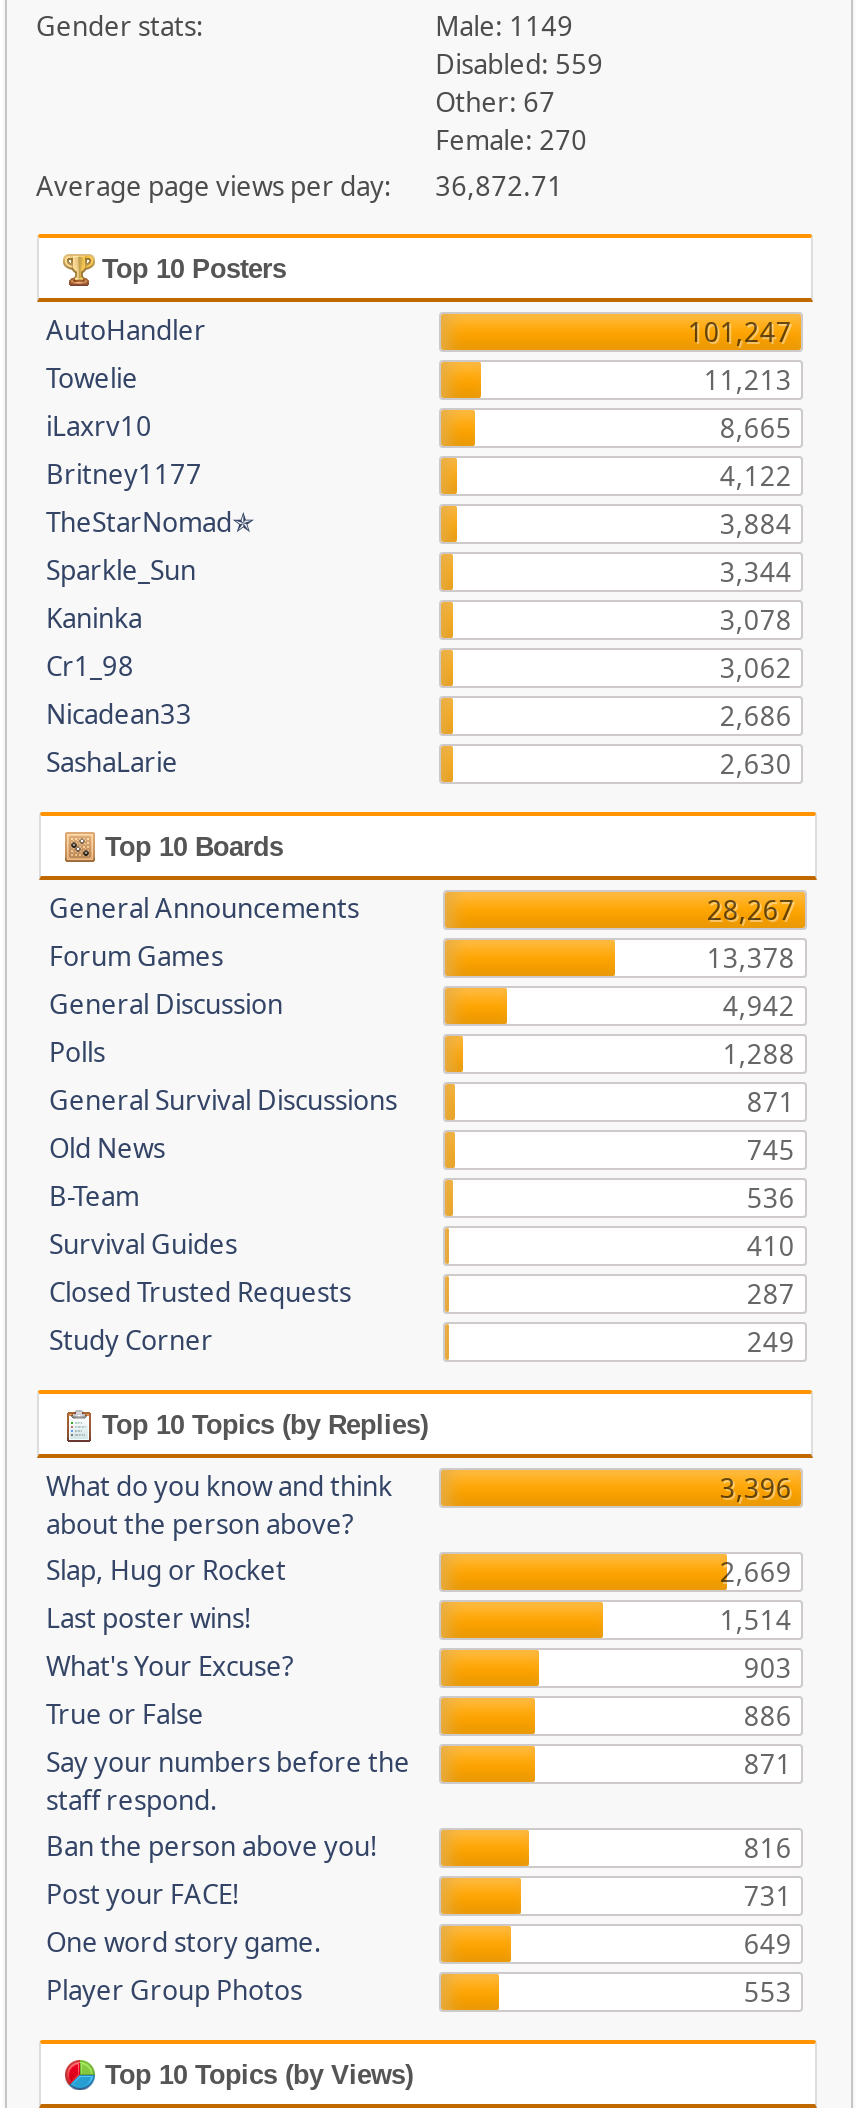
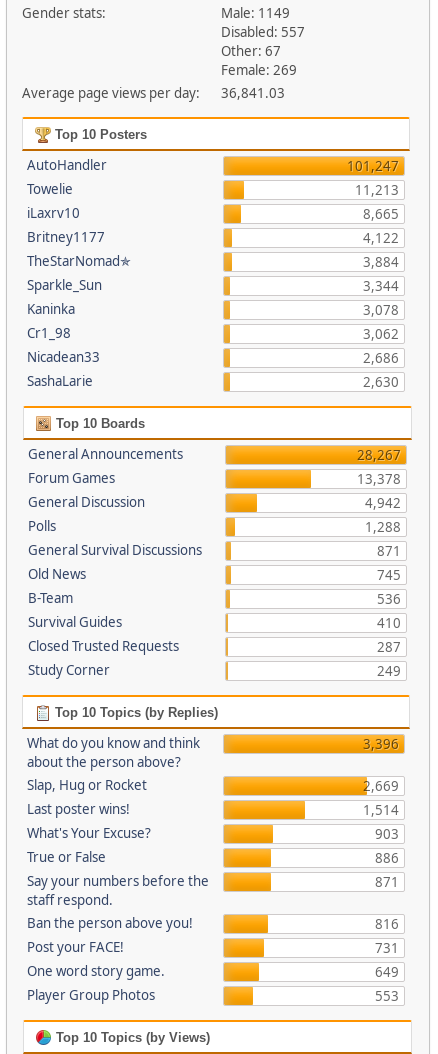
- Disabled: 559
+ Disabled: 557

- Female: 270
+ Female: 269

- Average page views per day: 36,872.71
+ Average page views per day: 36,841.03
